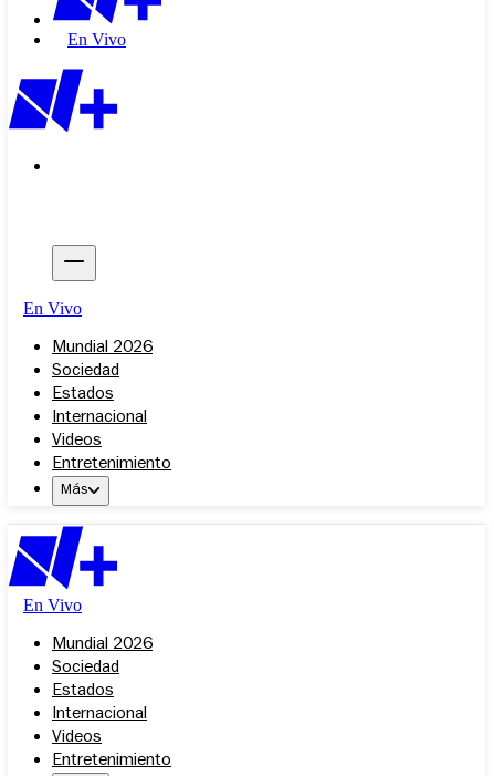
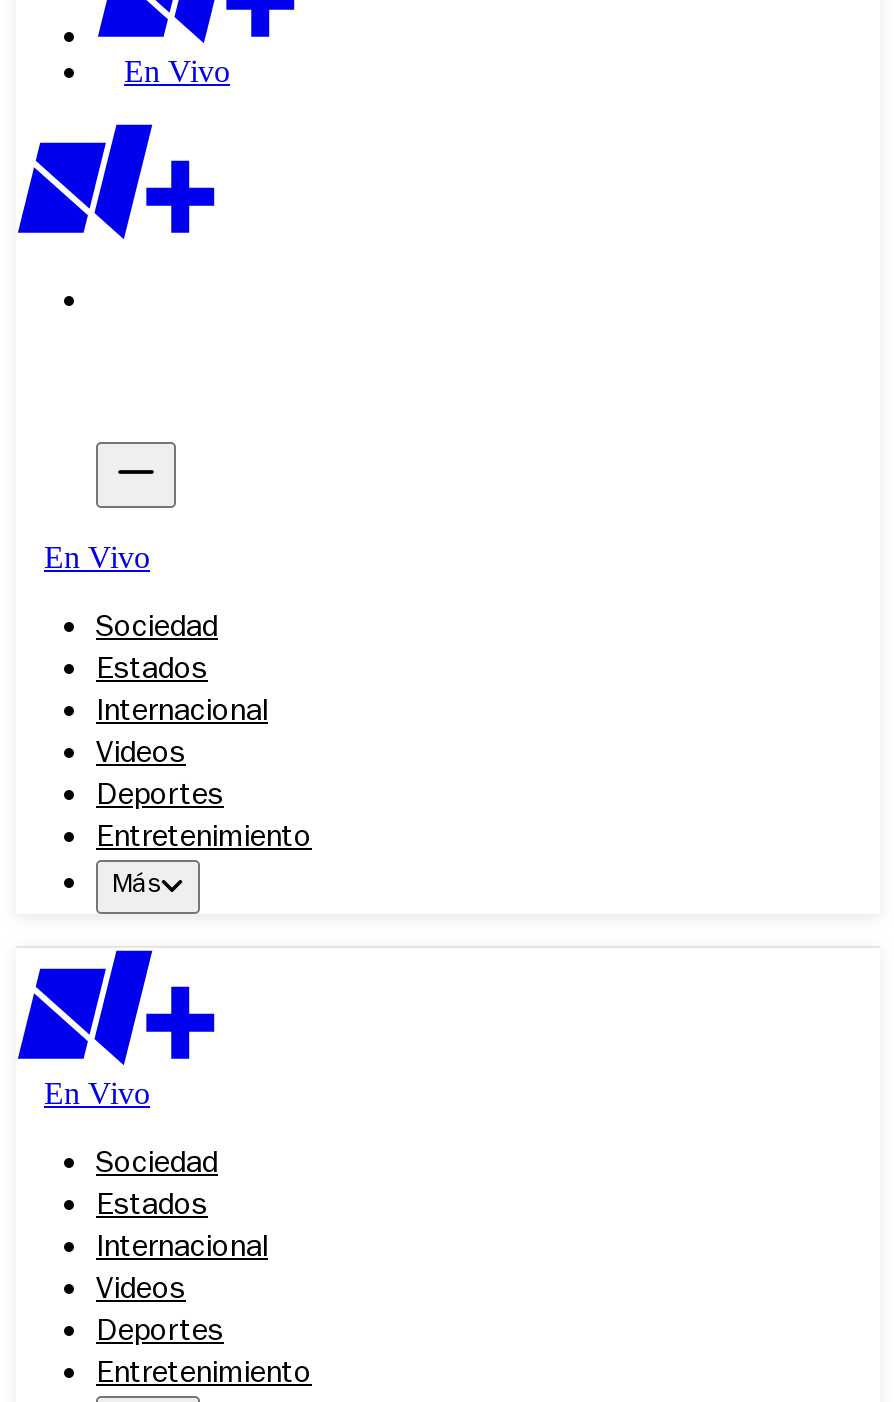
- Mundial 2026

moved up: Sociedad | Estados | Internacional | Videos

+ Deportes

- Mundial 2026

moved up: Sociedad | Estados | Internacional | Videos

+ Deportes
